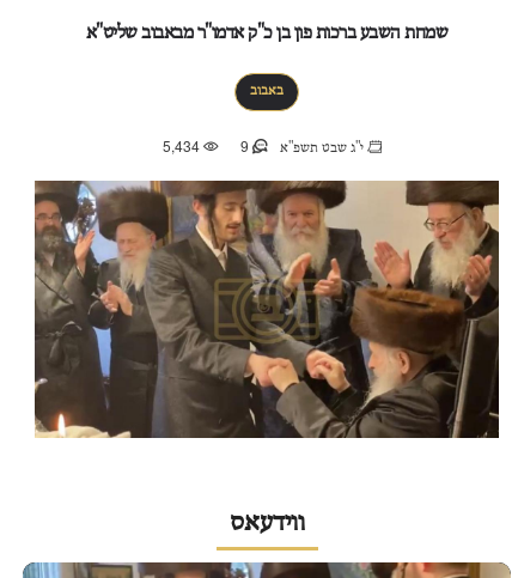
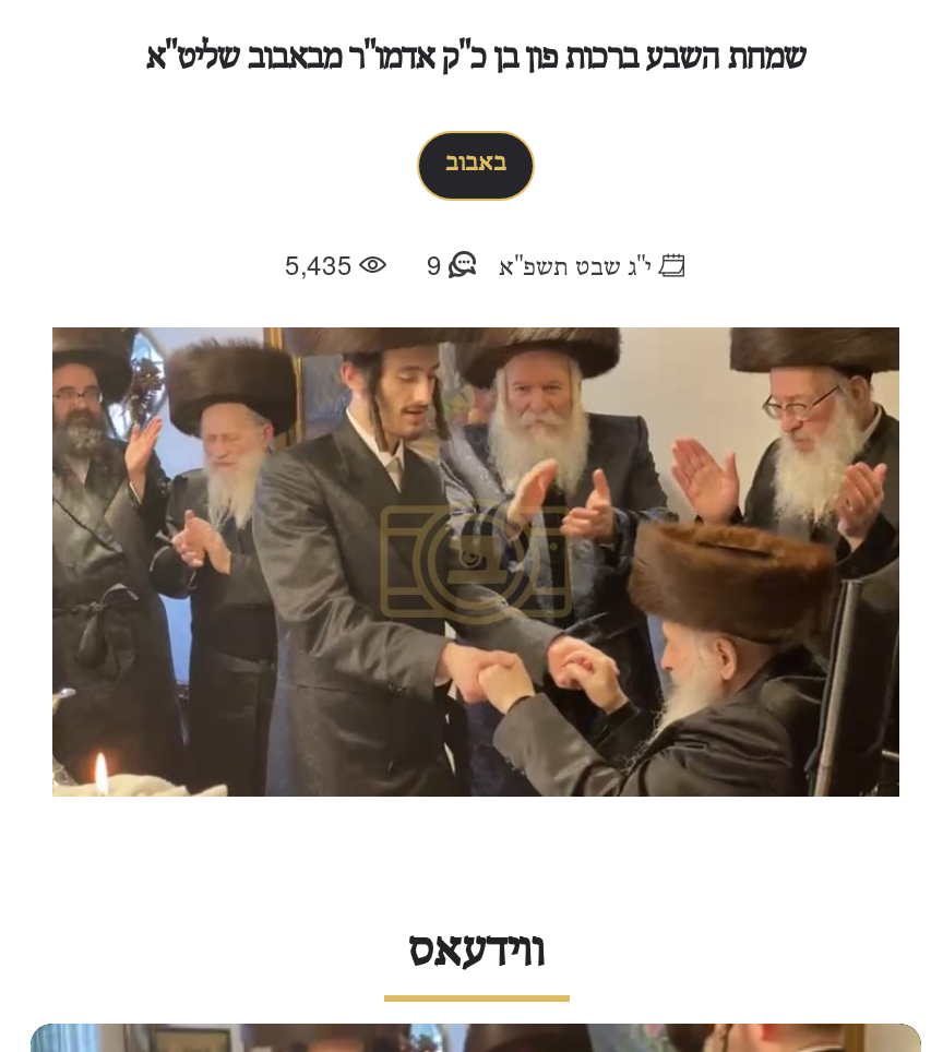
- 5,434
+ 5,435
